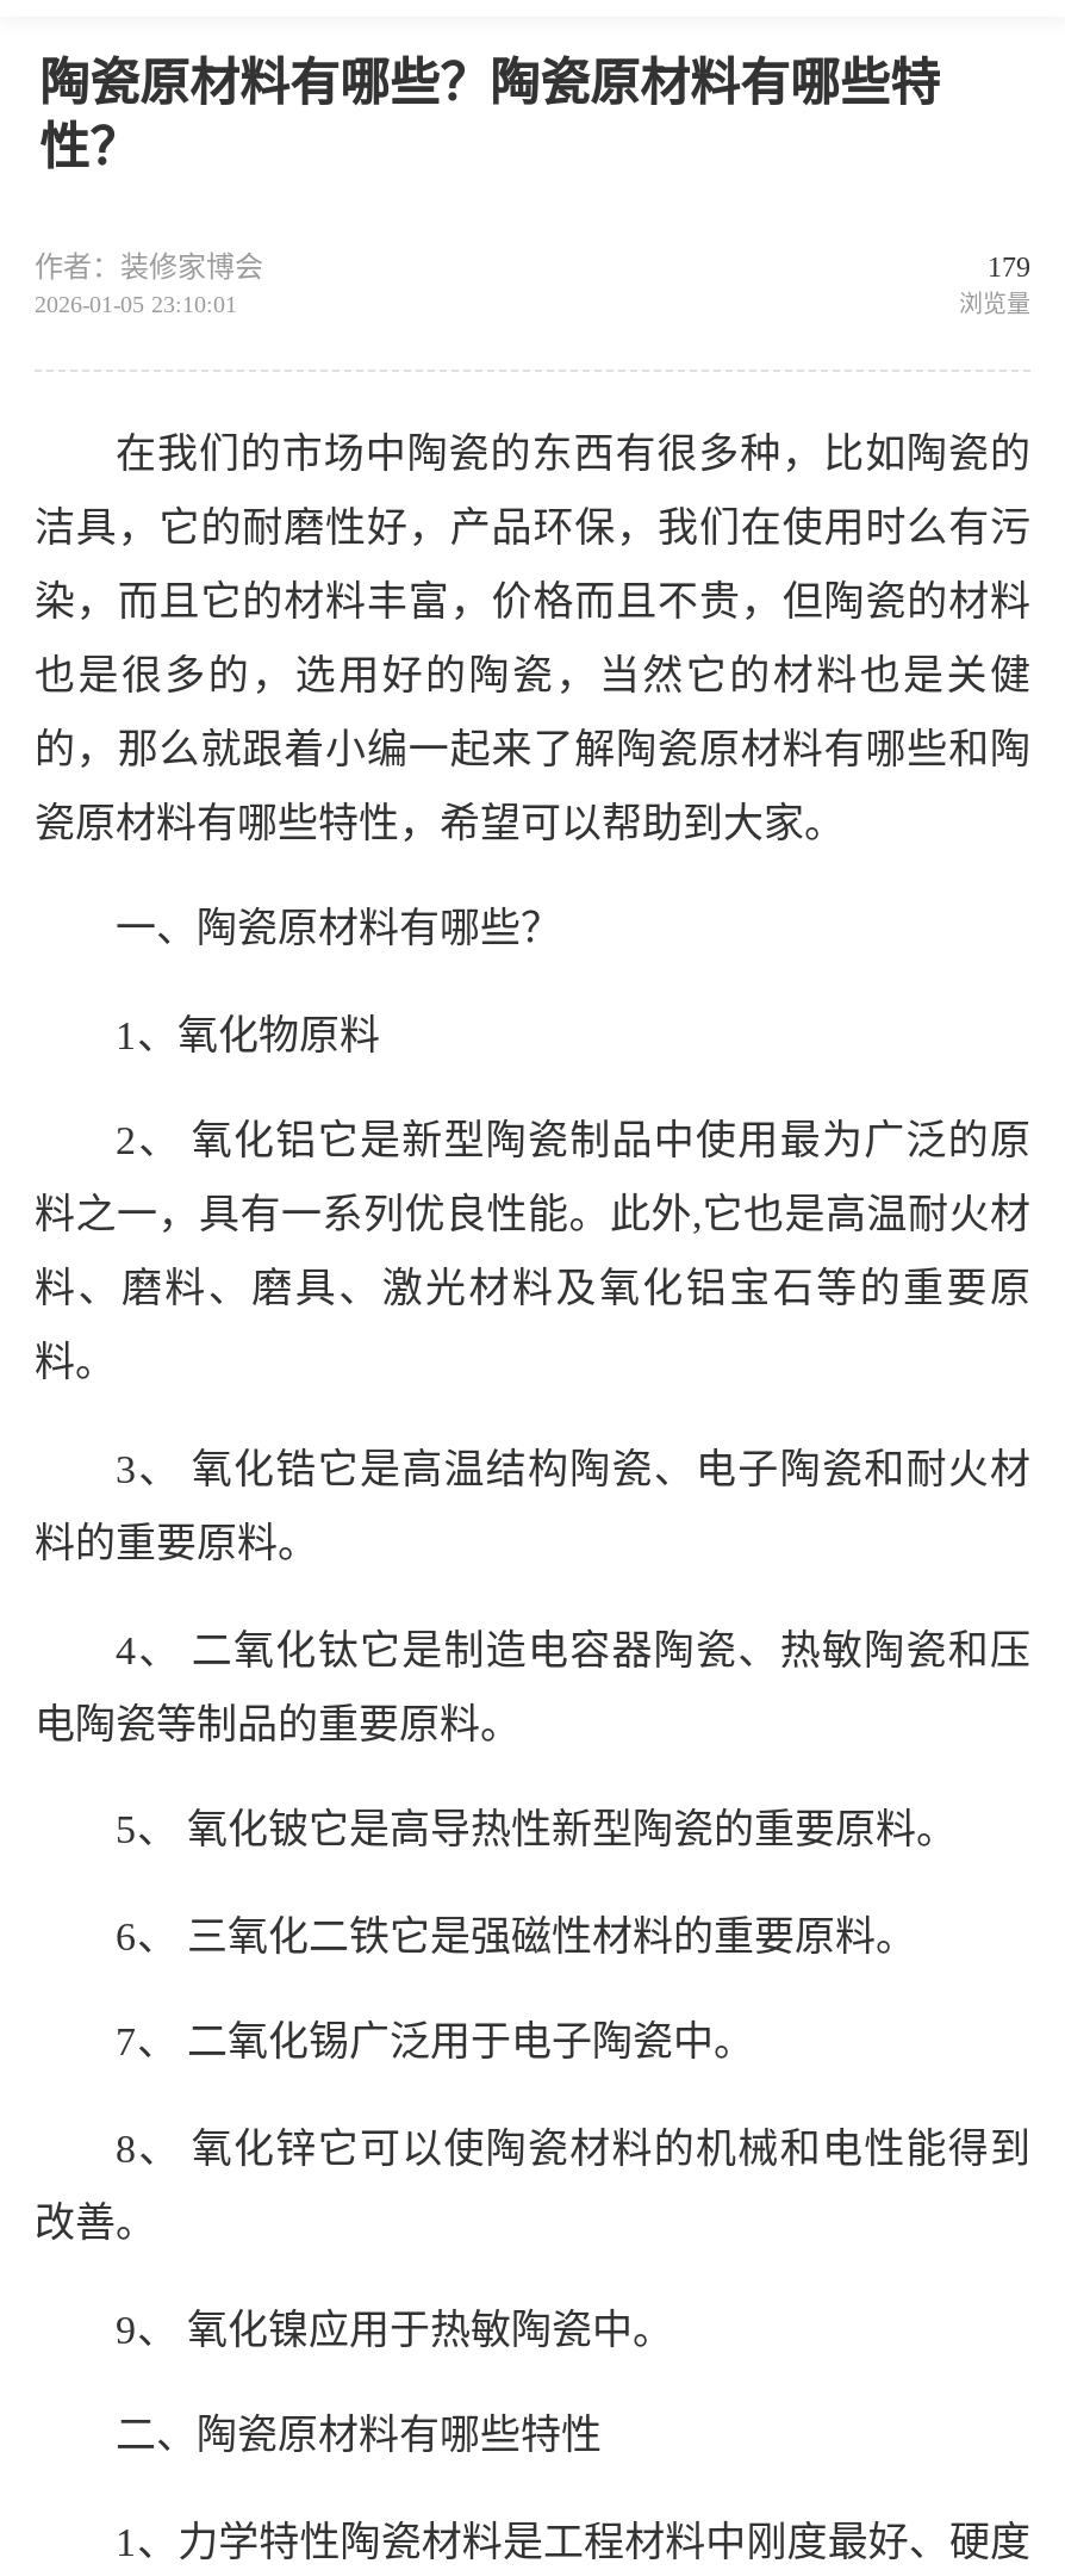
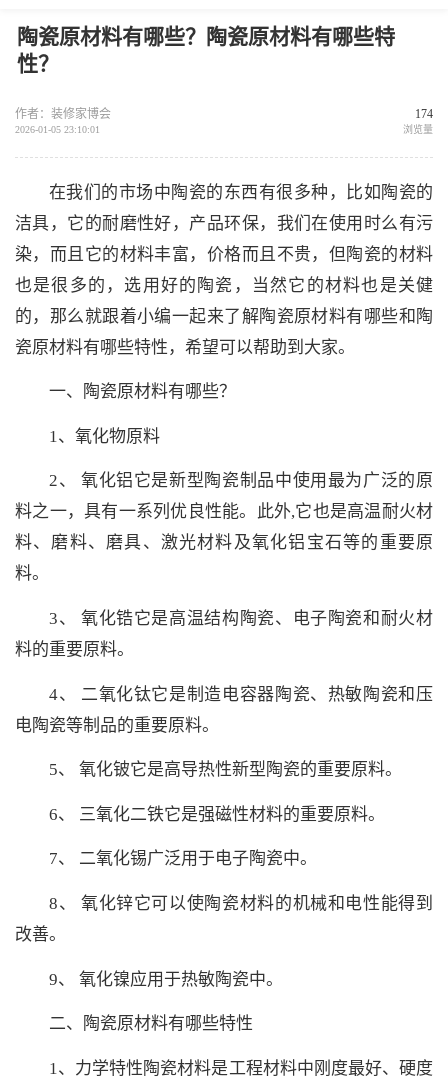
- 179
+ 174
